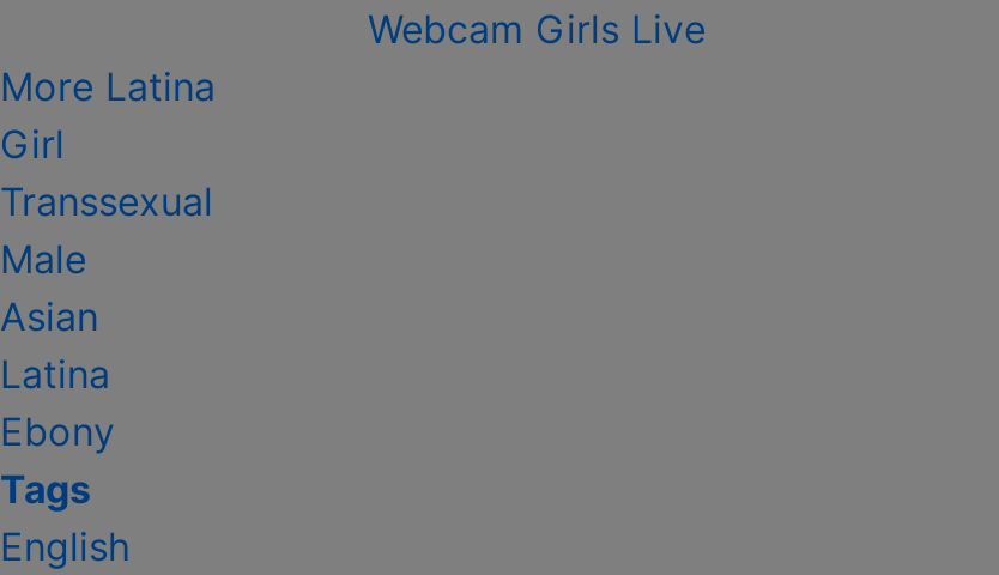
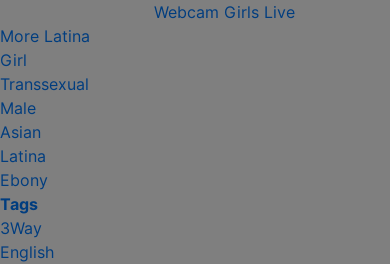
+ 3Way
